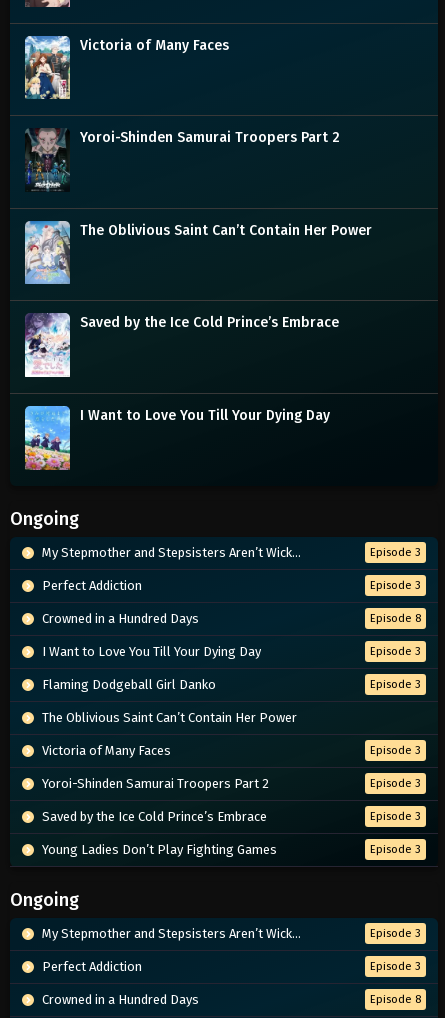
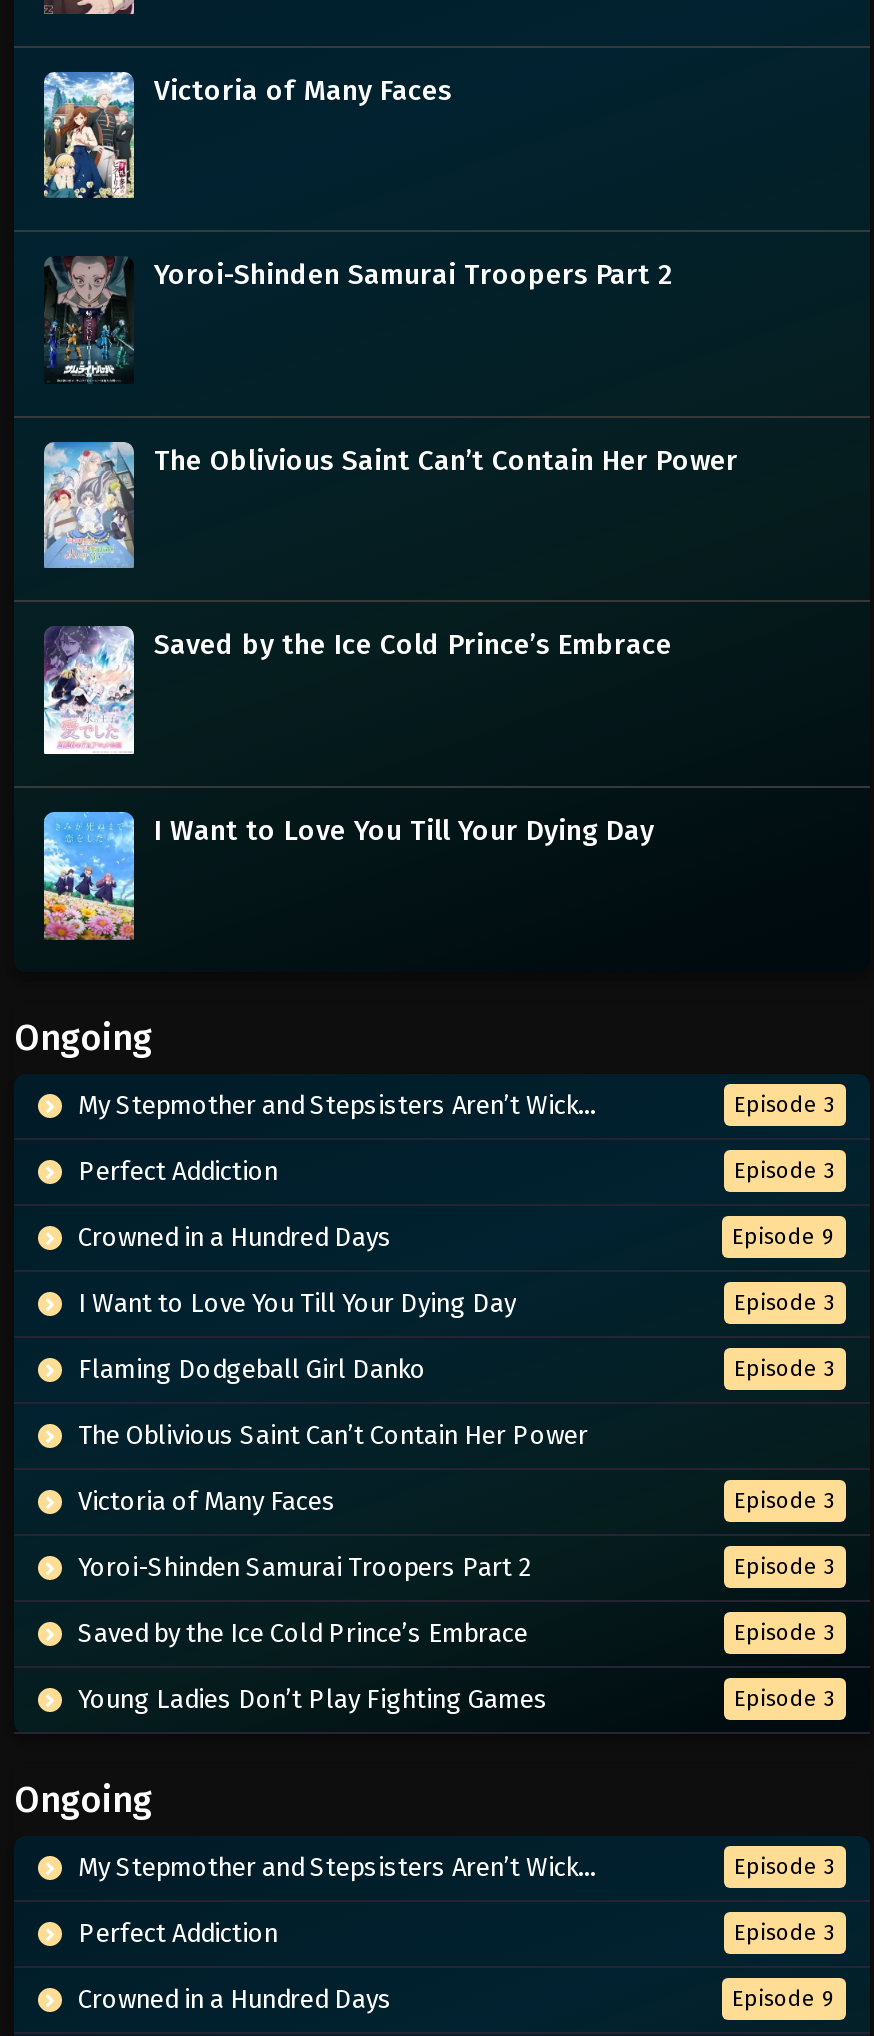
- Episode 8
+ Episode 9

- Episode 8
+ Episode 9
